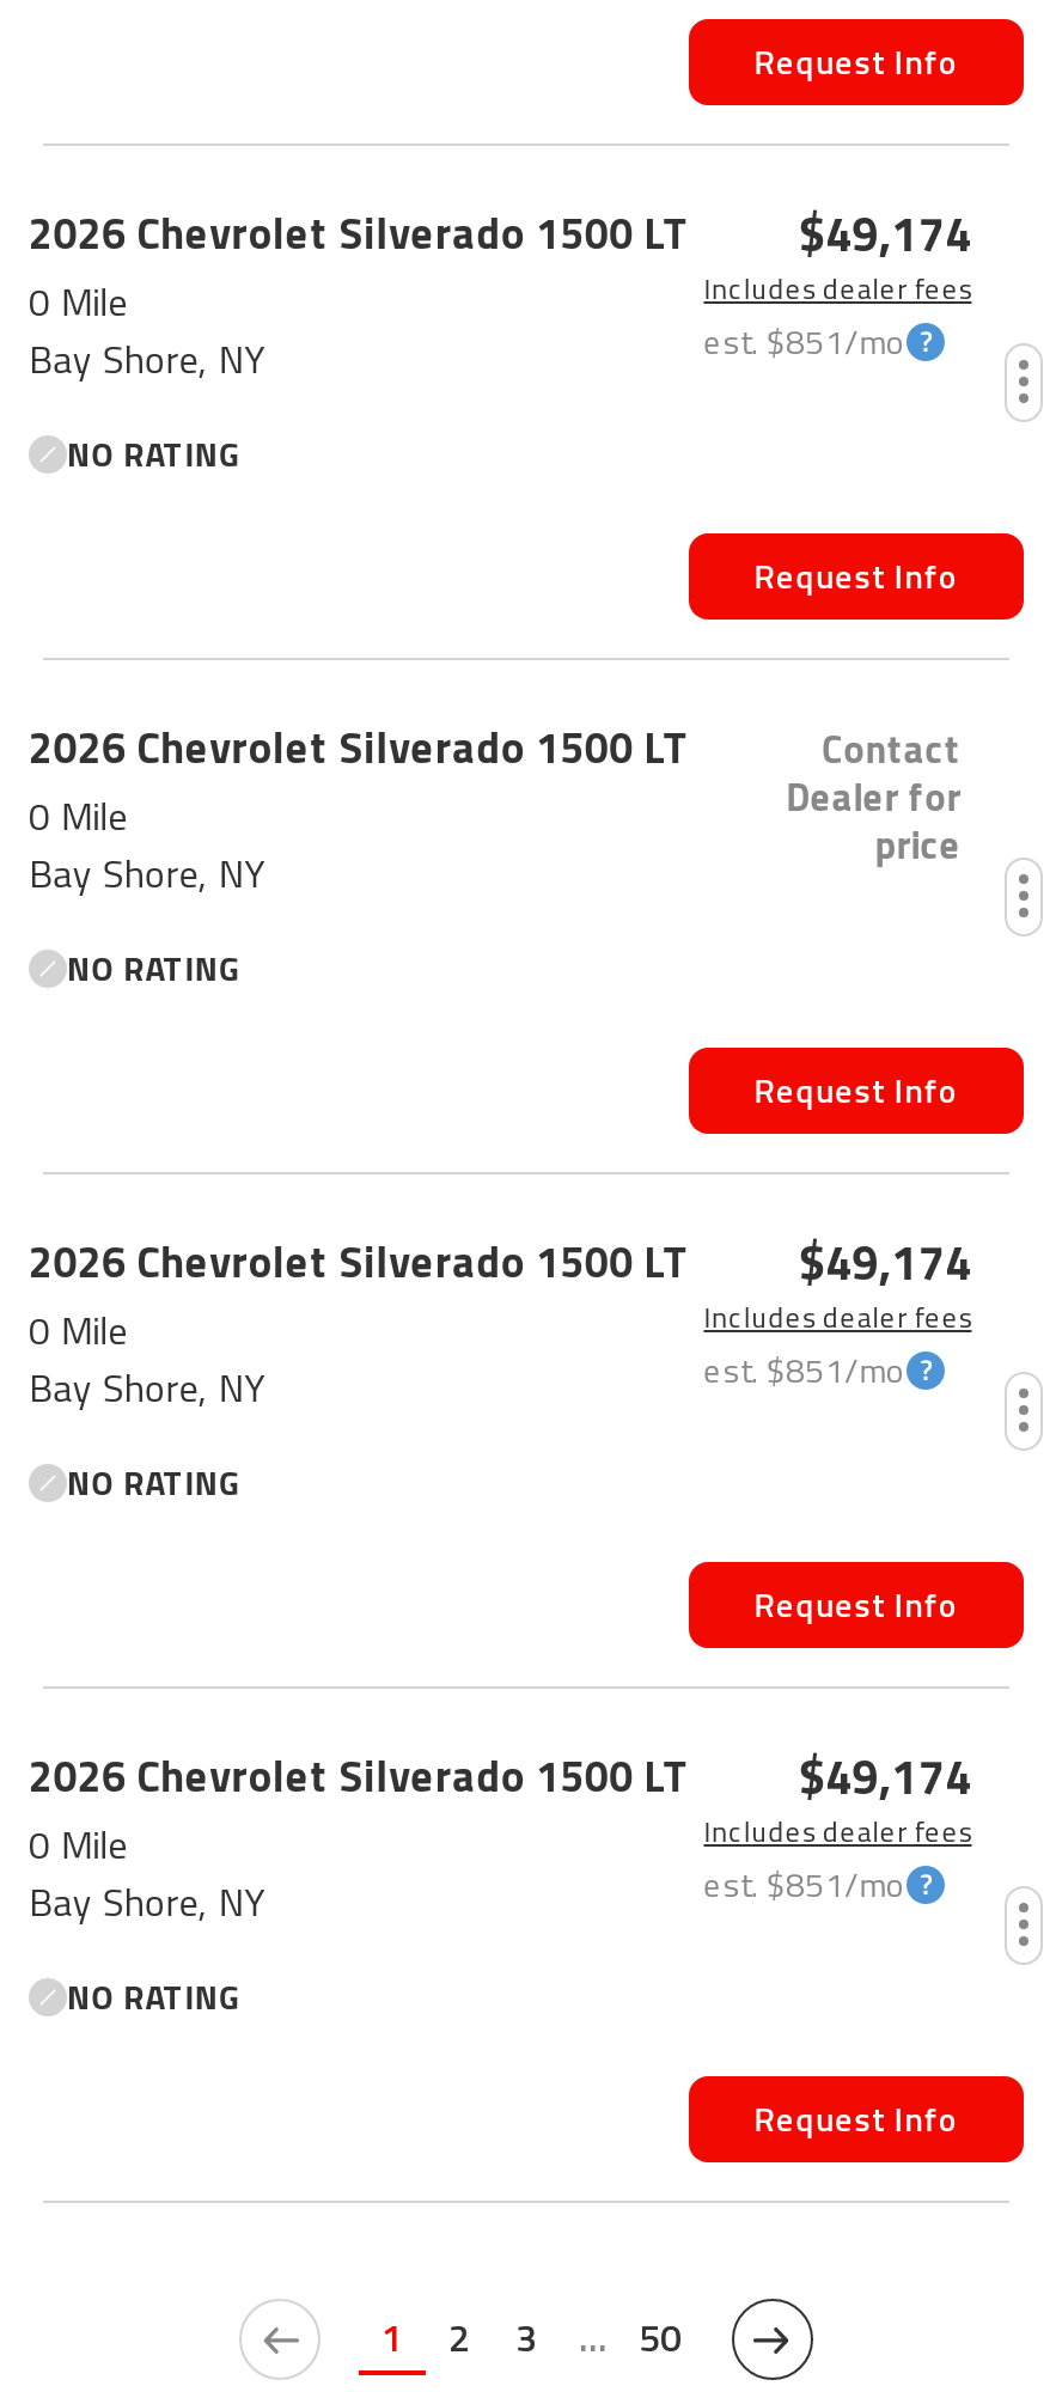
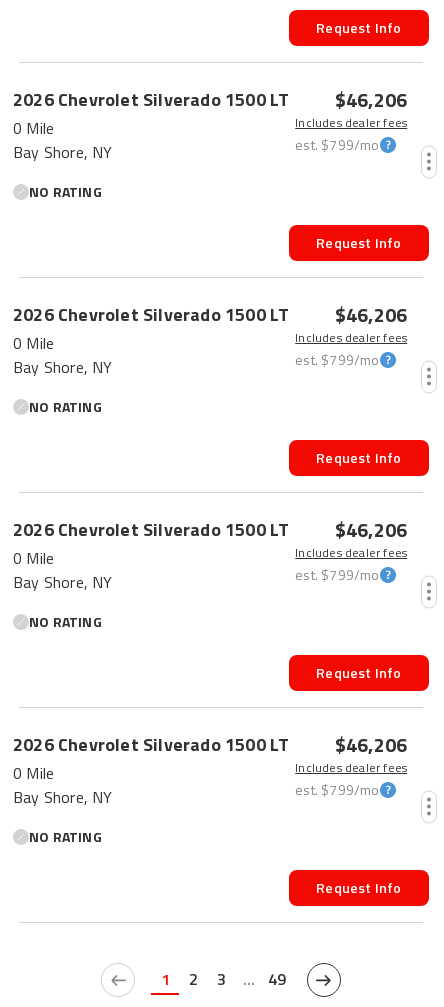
- 2026 Chevrolet Silverado 1500 LT $49,174
+ 2026 Chevrolet Silverado 1500 LT $46,206

- est. $851/mo
+ est. $799/mo

- Contact
- Dealer for
- price
+ $46,206
+ Includes dealer fees
+ est. $799/mo

- 2026 Chevrolet Silverado 1500 LT $49,174
+ 2026 Chevrolet Silverado 1500 LT $46,206

- est. $851/mo
+ est. $799/mo

- 2026 Chevrolet Silverado 1500 LT $49,174
+ 2026 Chevrolet Silverado 1500 LT $46,206

- est. $851/mo
+ est. $799/mo

- 1 2 3 ... 50
+ 1 2 3 ... 49
